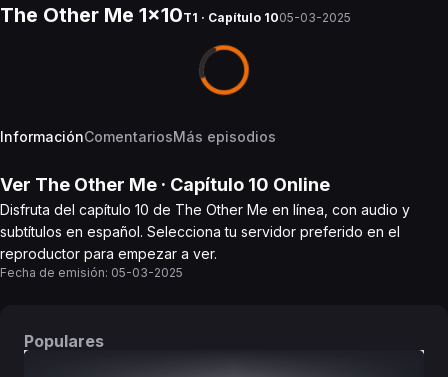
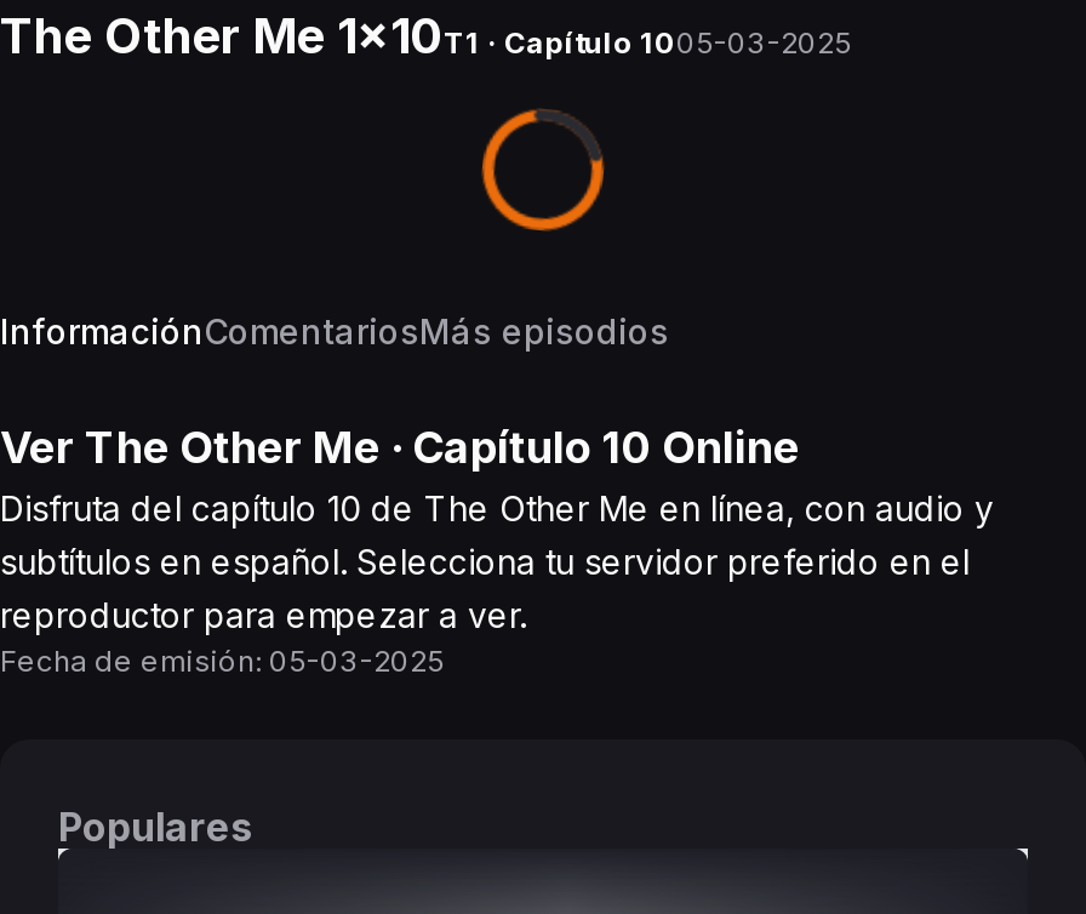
- [image]
+ [image]
